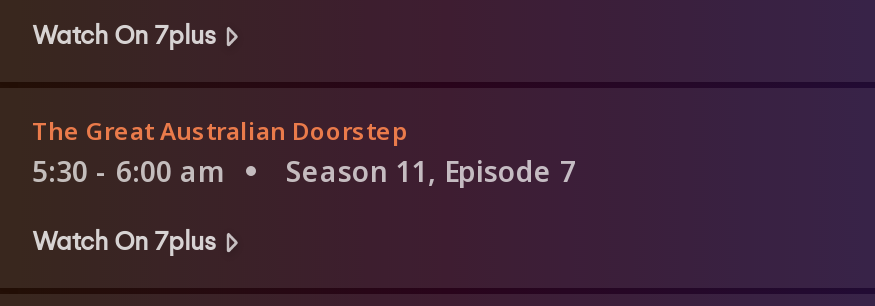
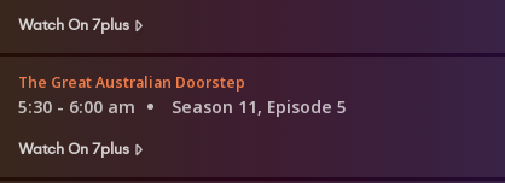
- Season 11, Episode 7
+ Season 11, Episode 5
